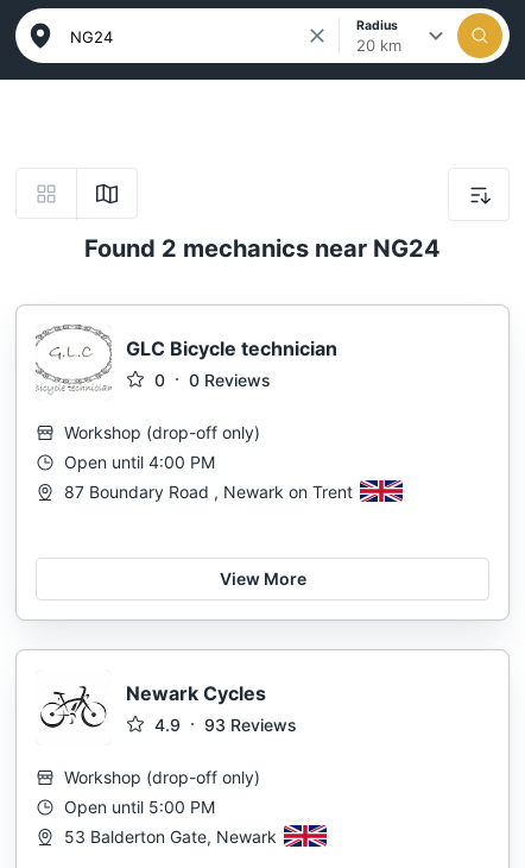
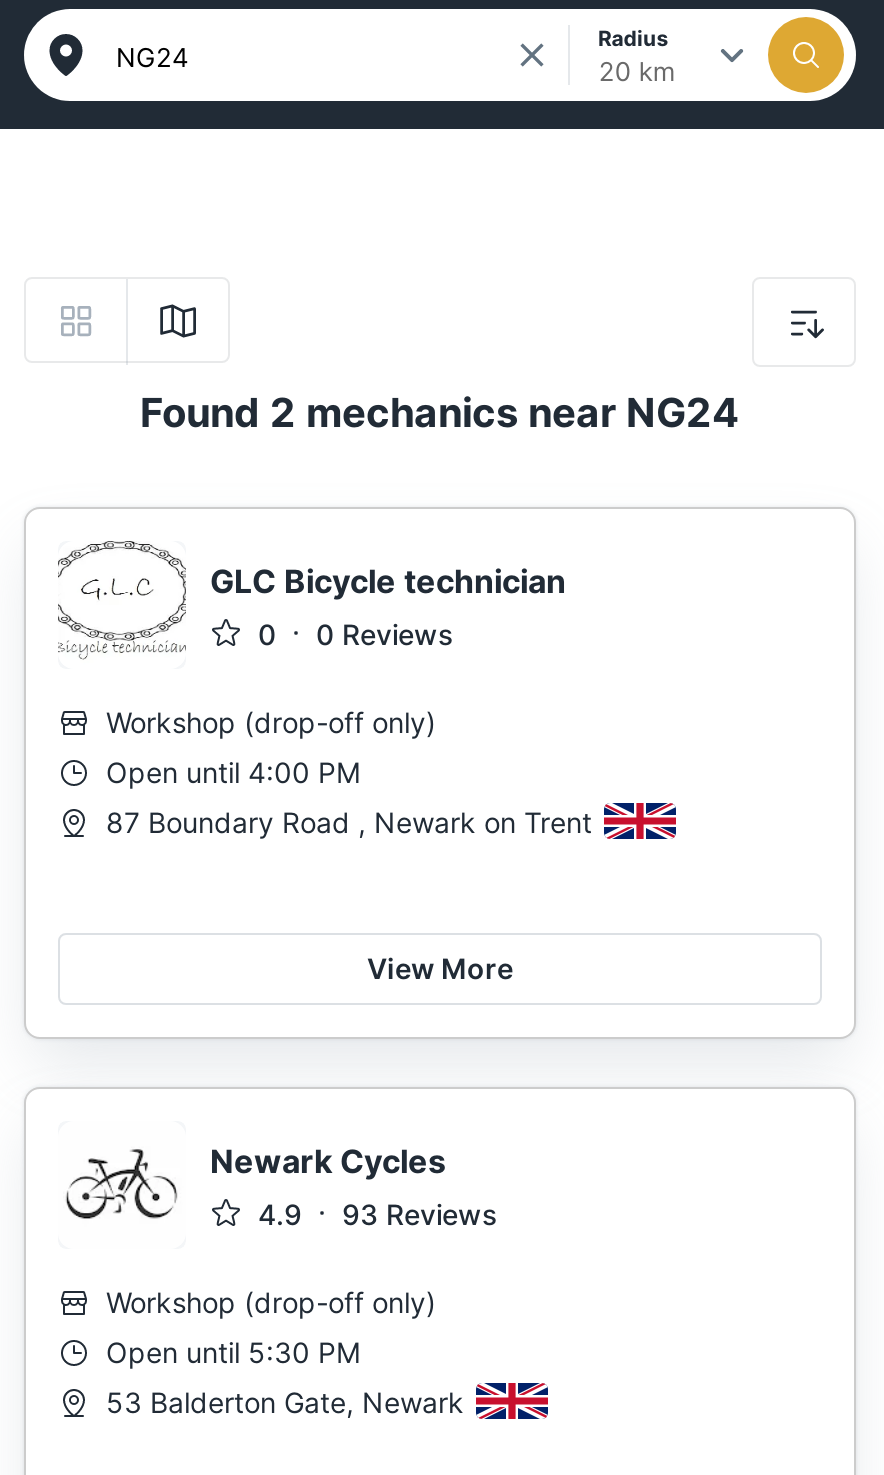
- Open until 5:00 PM
+ Open until 5:30 PM
